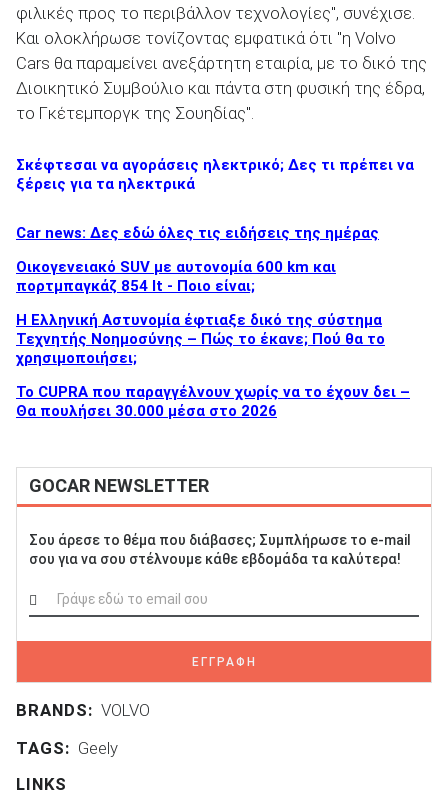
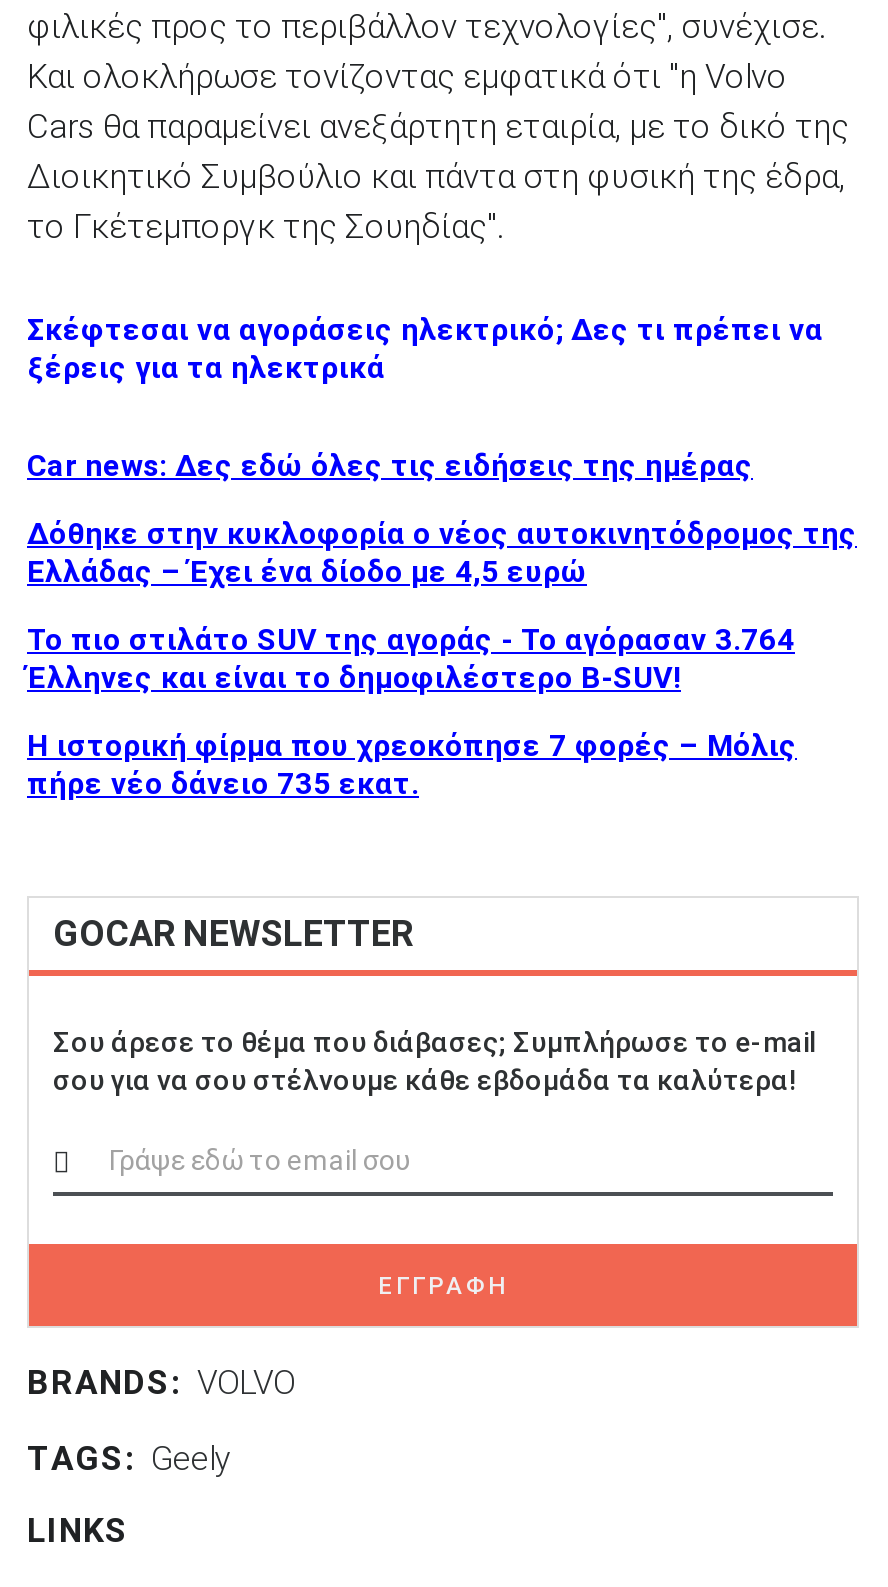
- Οικογενειακό SUV με αυτονομία 600 km και
- πορτμπαγκάζ 854 lt - Ποιο είναι;
+ Δόθηκε στην κυκλοφορία ο νέος αυτοκινητόδρομος της
+ Ελλάδας – Έχει ένα δίοδο με 4,5 ευρώ

- Η Ελληνική Αστυνομία έφτιαξε δικό της σύστημα
- Τεχνητής Νοημοσύνης – Πώς το έκανε; Πού θα το
- χρησιμοποιήσει;
+ Το πιο στιλάτο SUV της αγοράς - Το αγόρασαν 3.764
+ Έλληνες και είναι το δημοφιλέστερο B-SUV!

- Το CUPRA που παραγγέλνουν χωρίς να το έχουν δει –
- Θα πουλήσει 30.000 μέσα στο 2026
+ Η ιστορική φίρμα που χρεοκόπησε 7 φορές – Μόλις
+ πήρε νέο δάνειο 735 εκατ.
